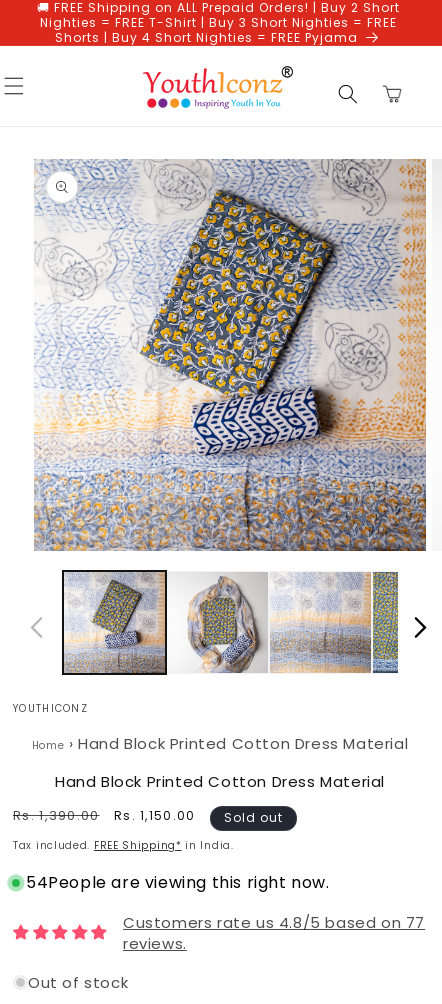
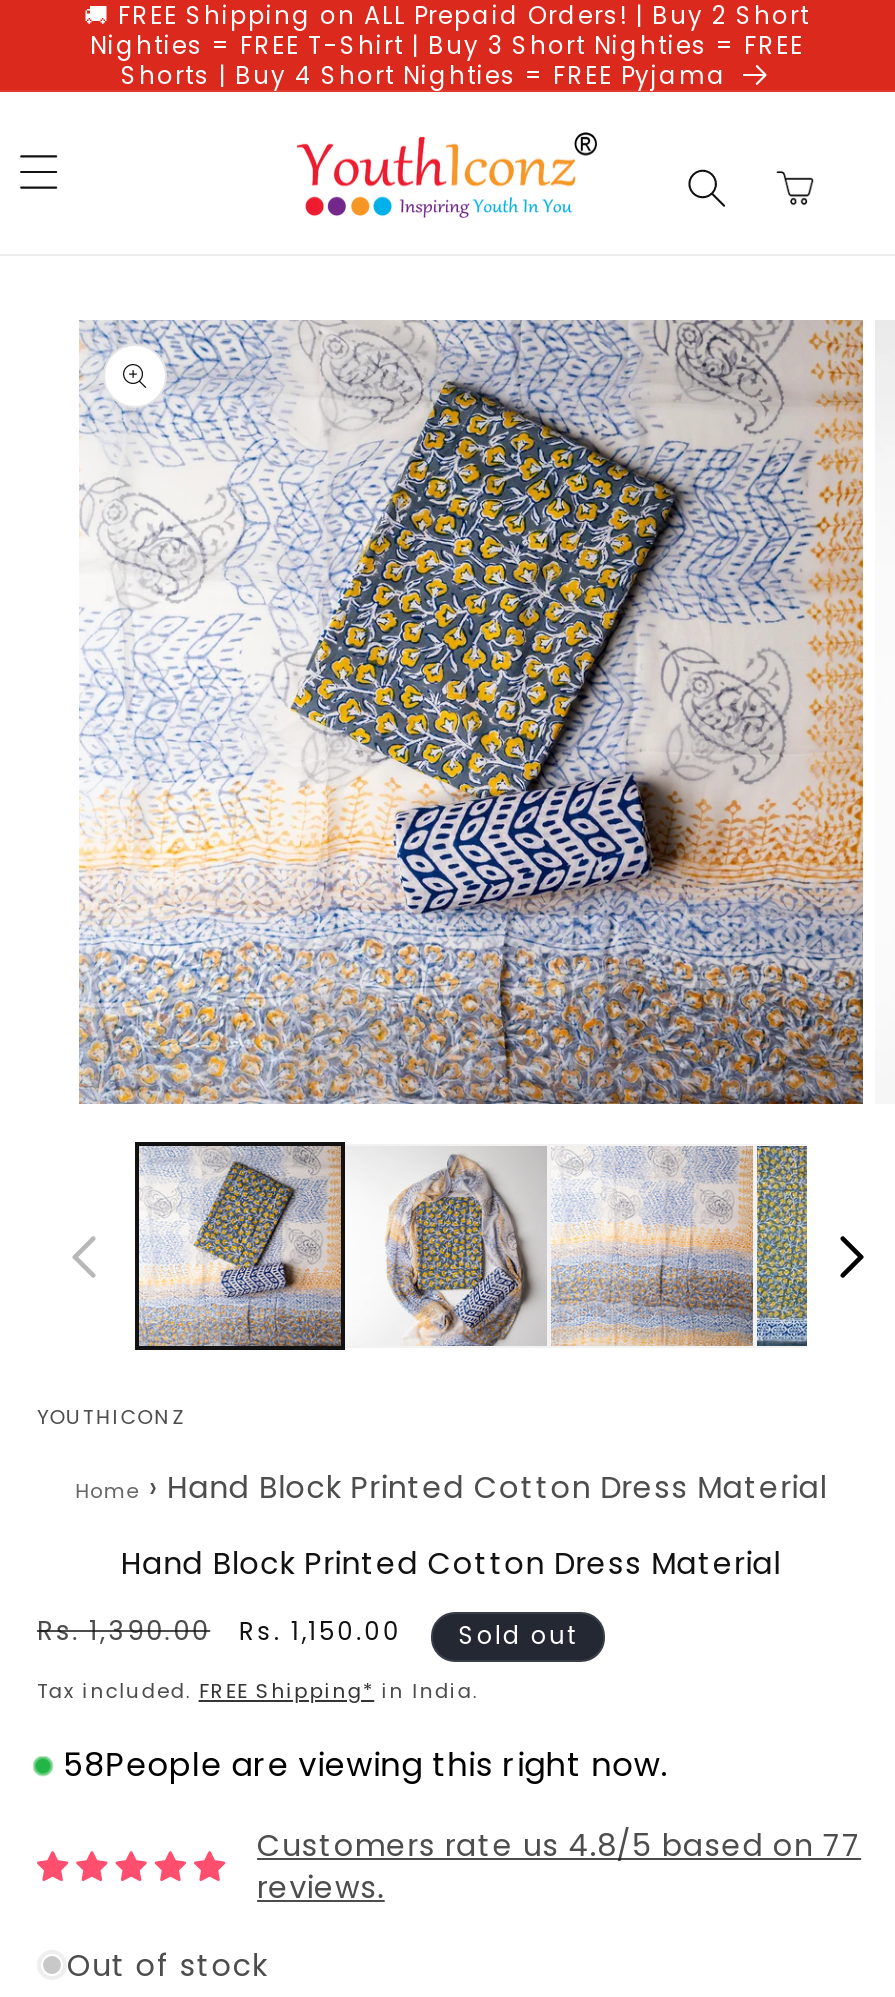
- 54People are viewing this right now.
+ 58People are viewing this right now.
